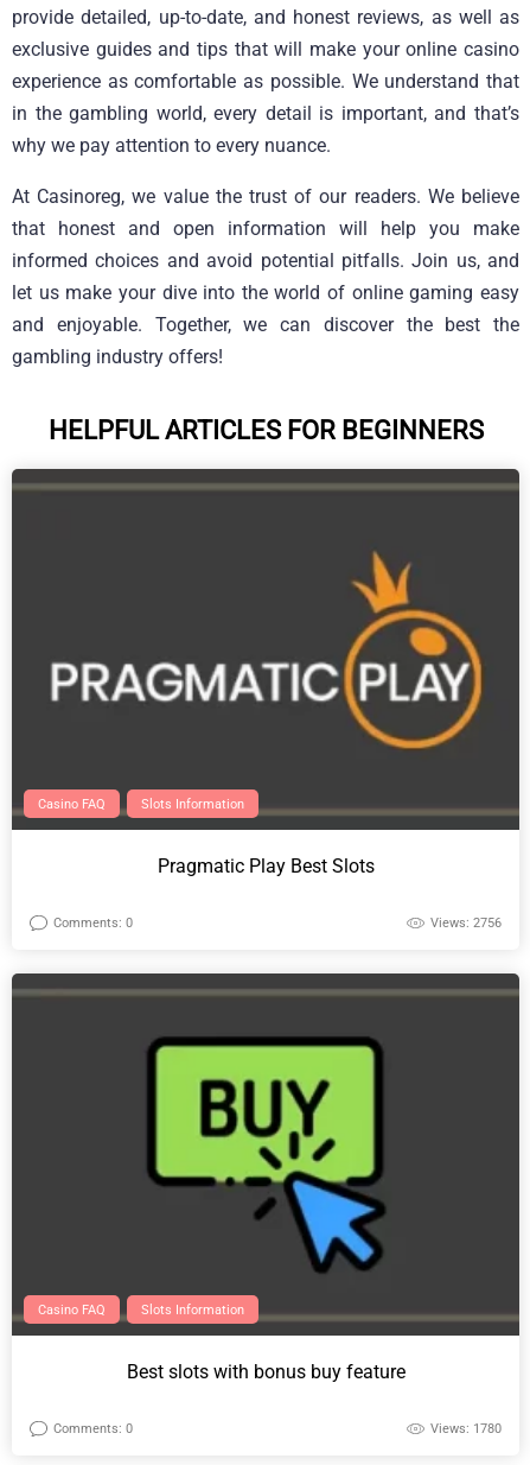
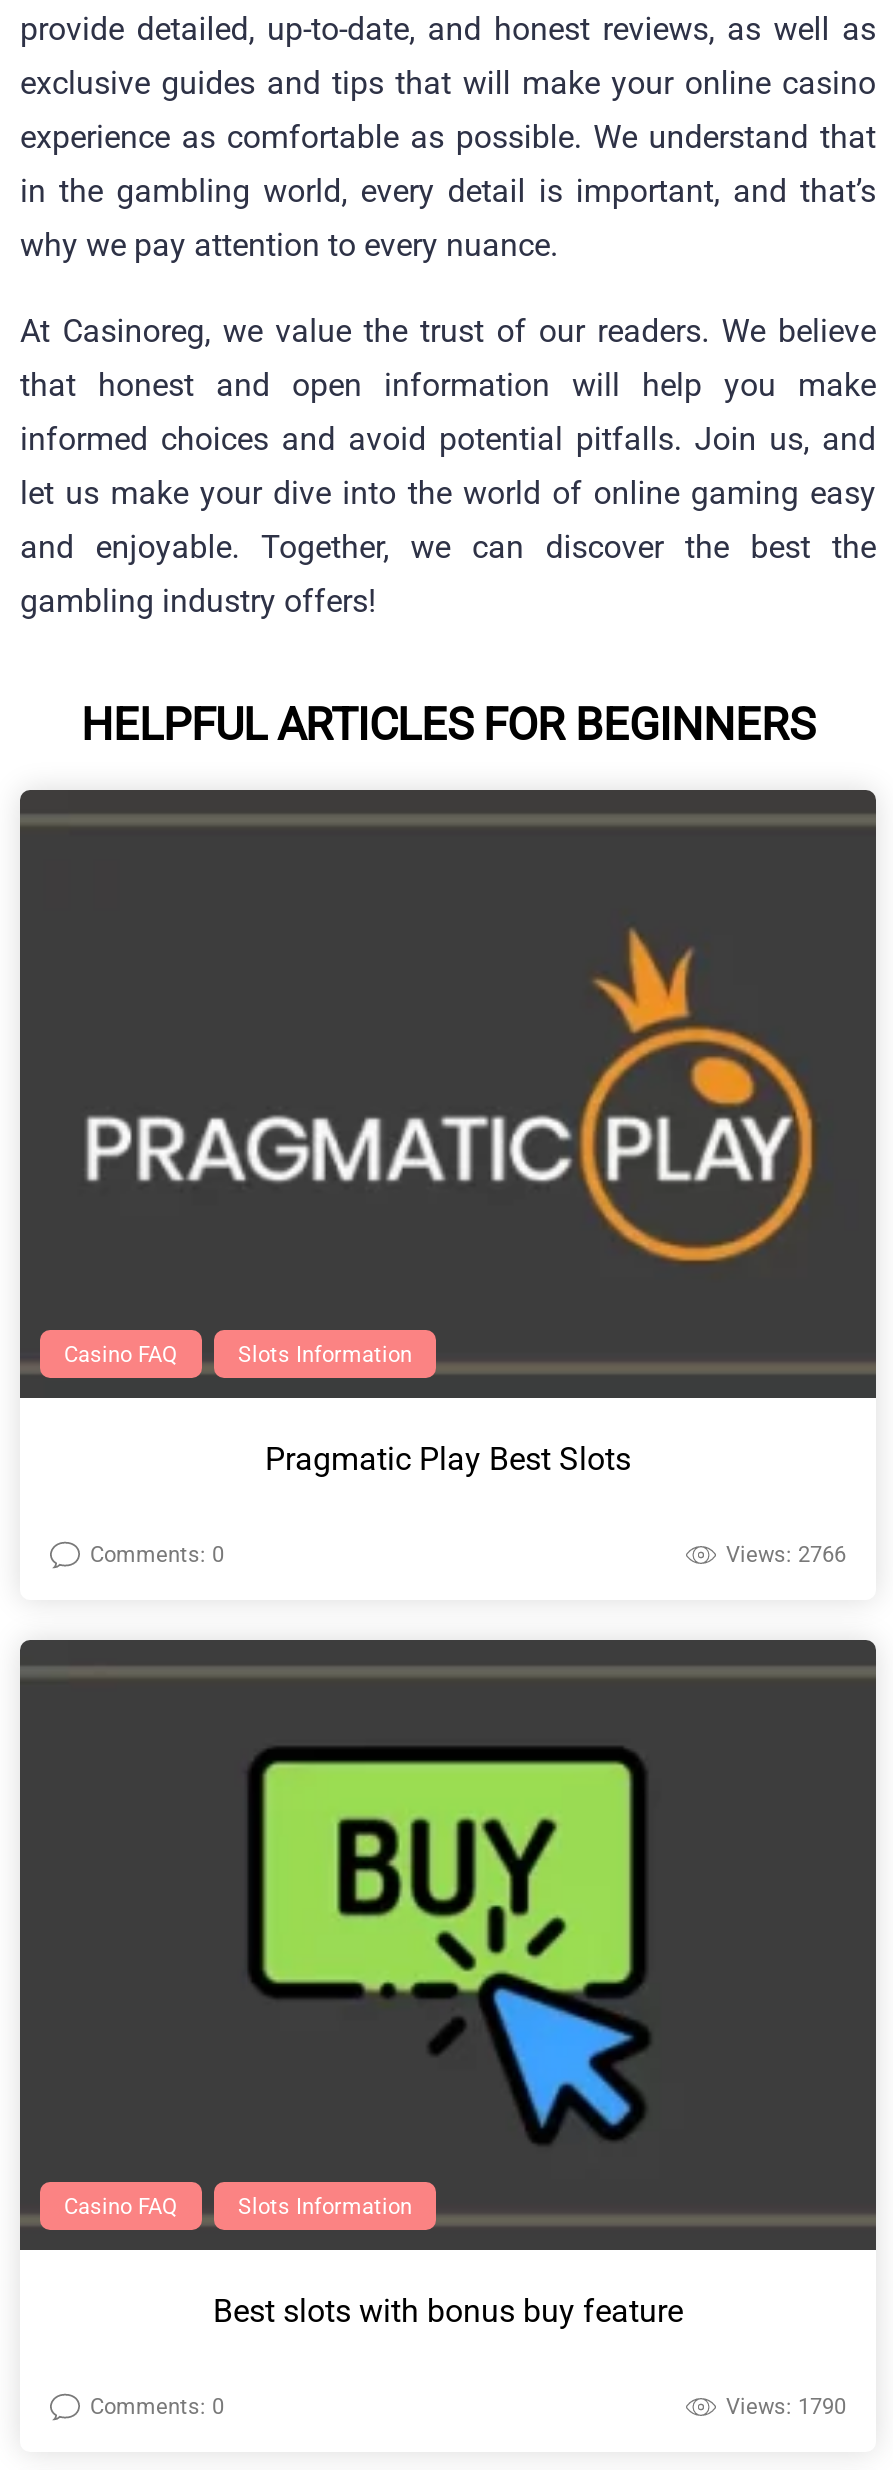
- Views: 2756
+ Views: 2766

- Views: 1780
+ Views: 1790
